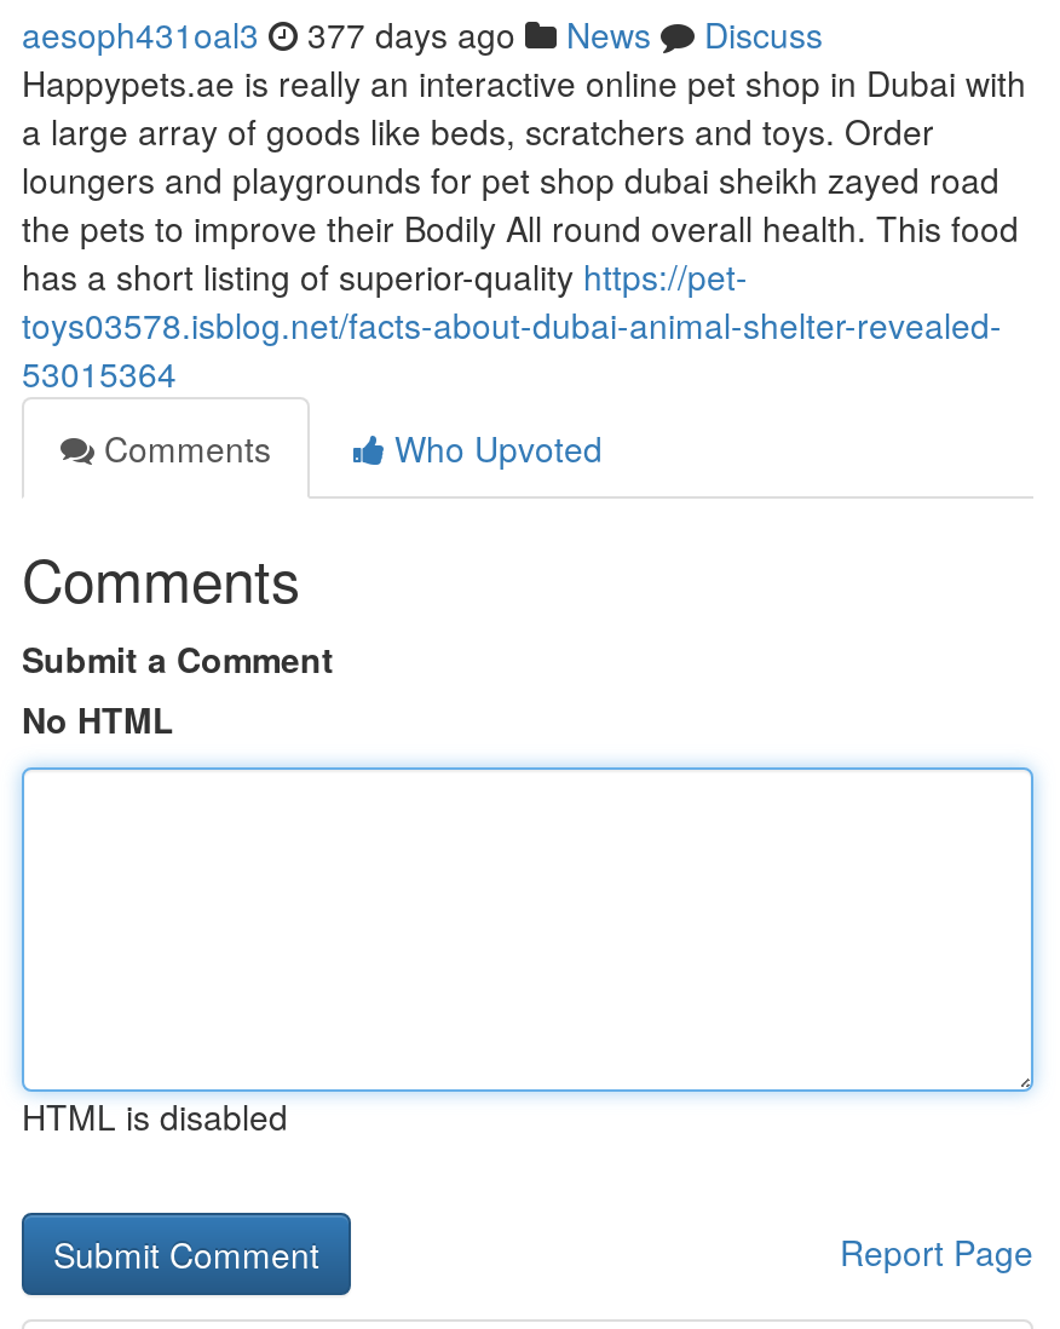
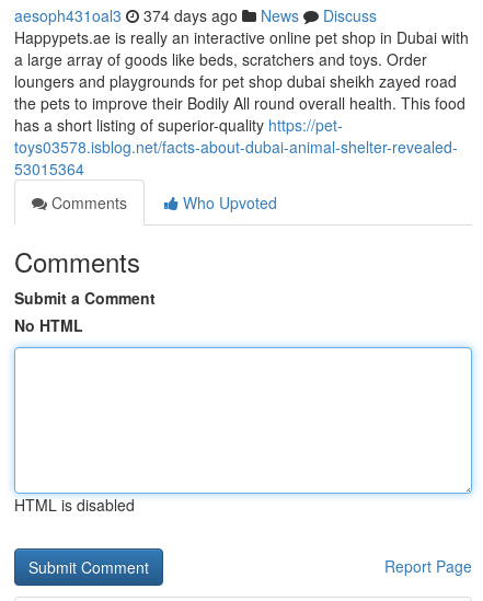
- aesoph431oal3 377 days ago News Discuss
+ aesoph431oal3 374 days ago News Discuss
